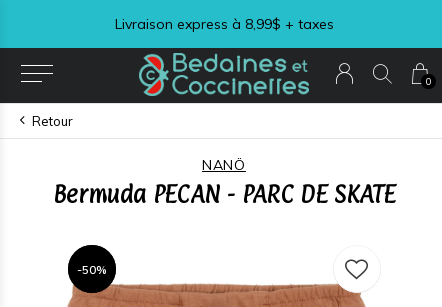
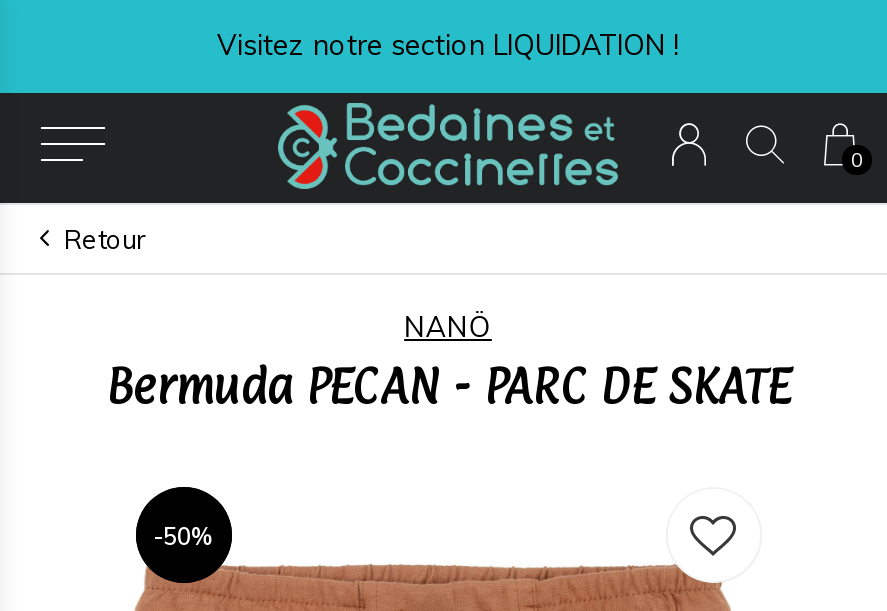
- Livraison express à 8,99$ + taxes
+ Visitez notre section LIQUIDATION !
